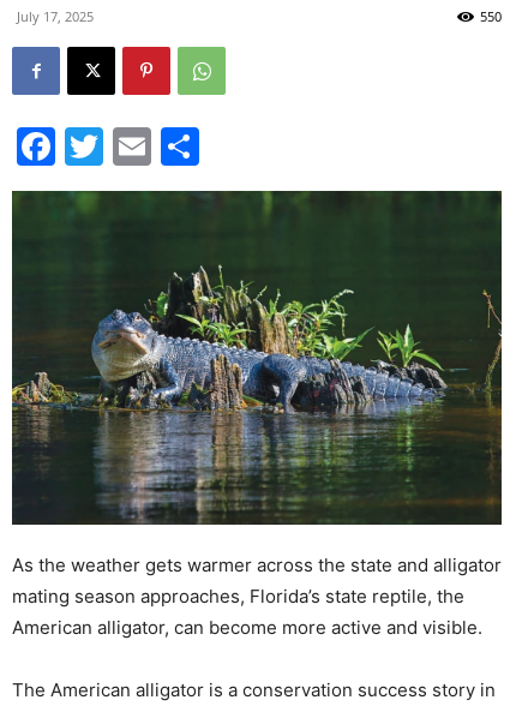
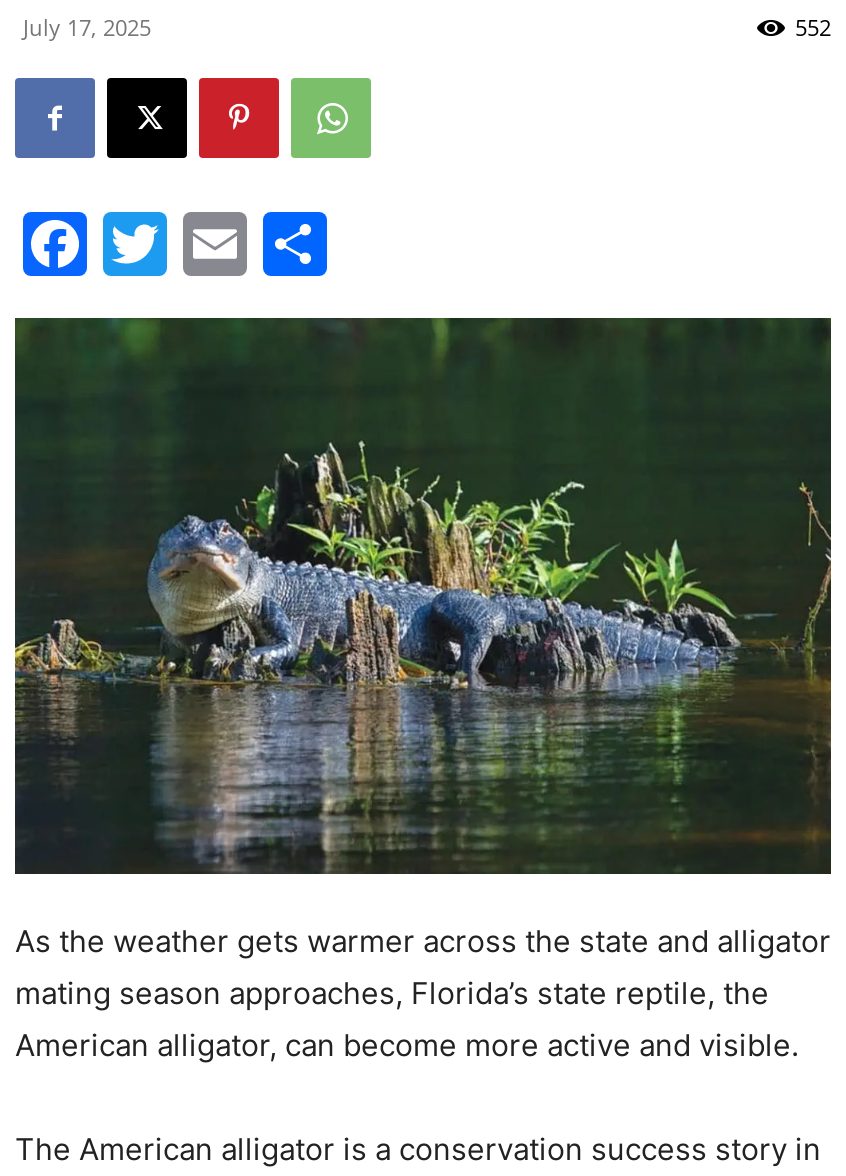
- 550
+ 552
